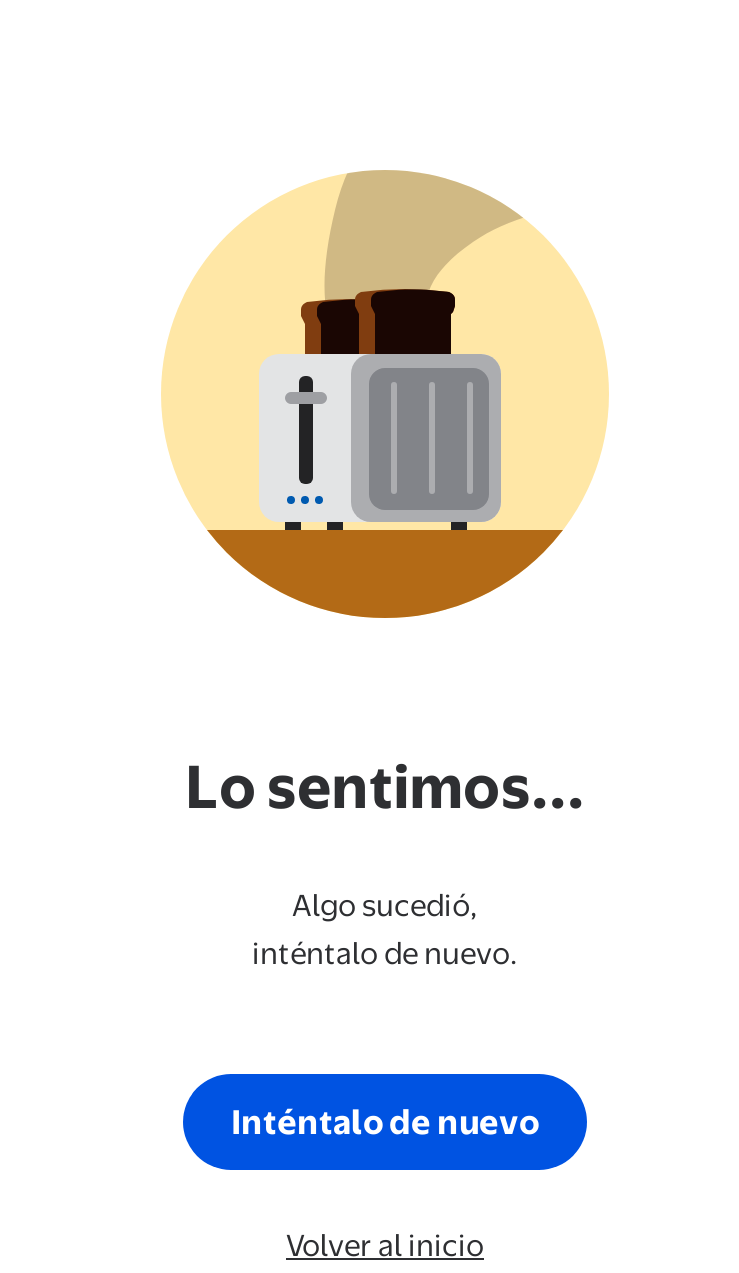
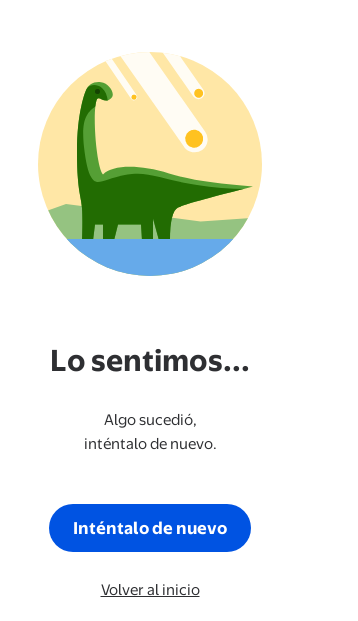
- [image]
+ [image]
